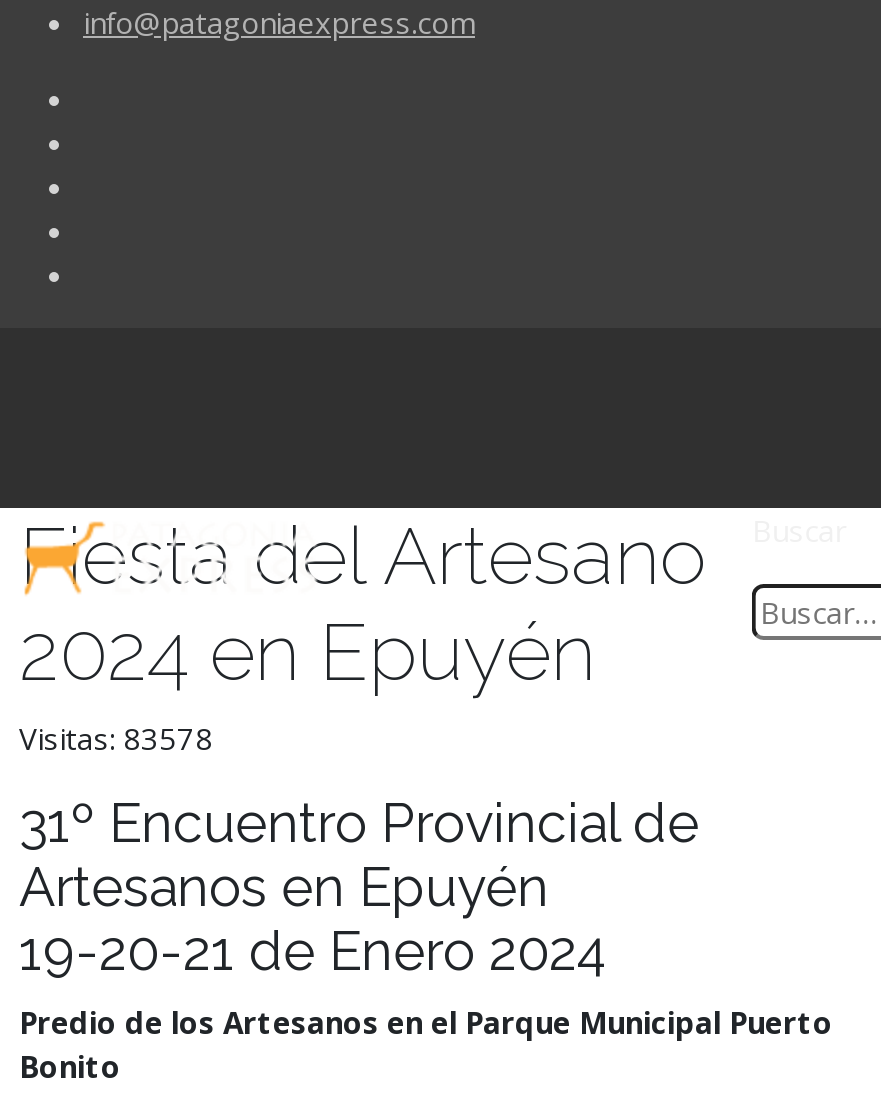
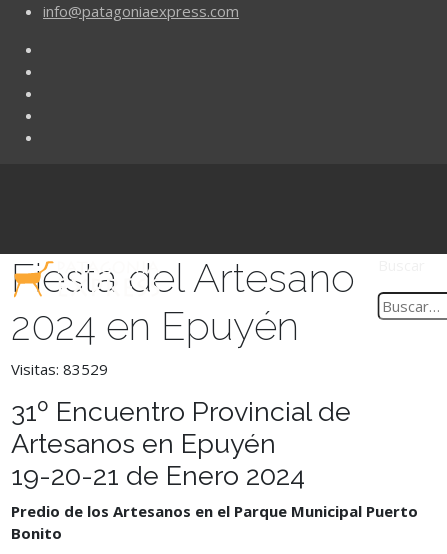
- Visitas: 83578
+ Visitas: 83529
